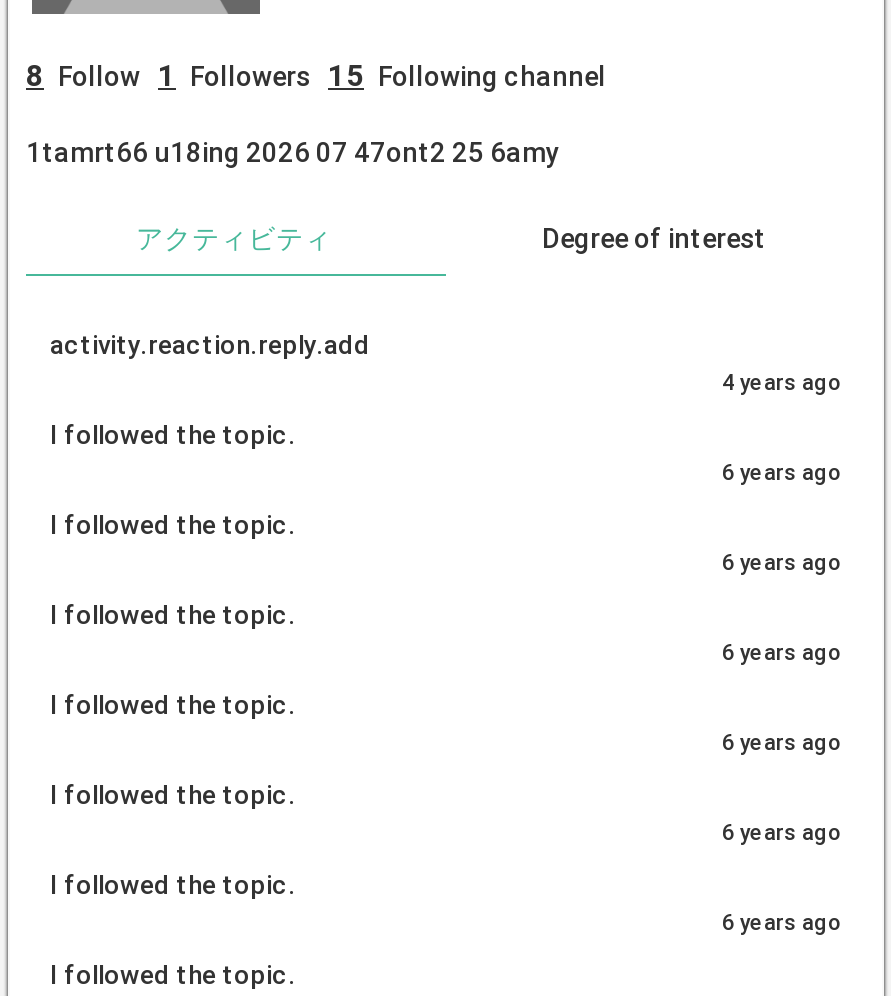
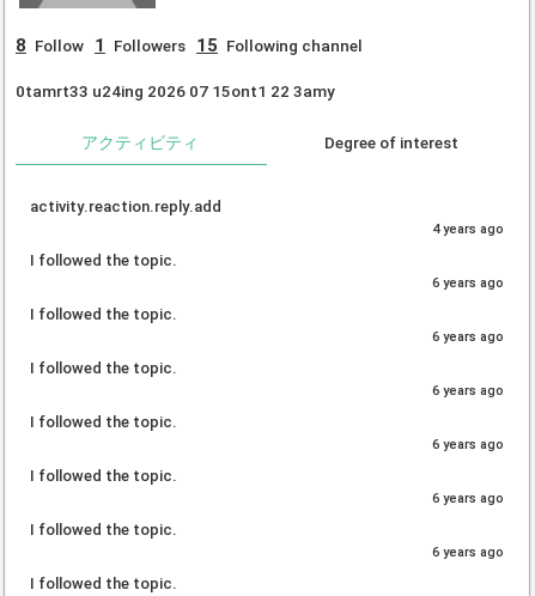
- 1tamrt66 u18ing 2026 07 47ont2 25 6amy
+ 0tamrt33 u24ing 2026 07 15ont1 22 3amy
